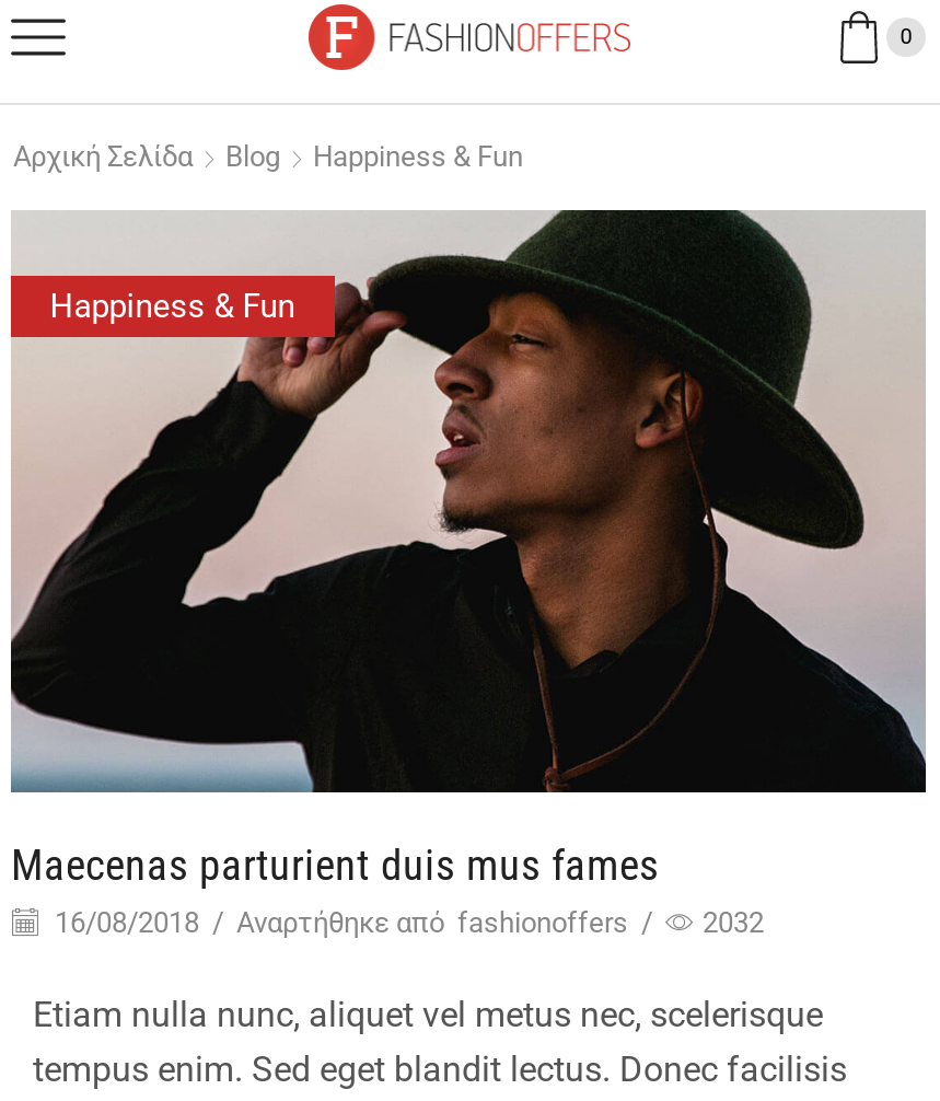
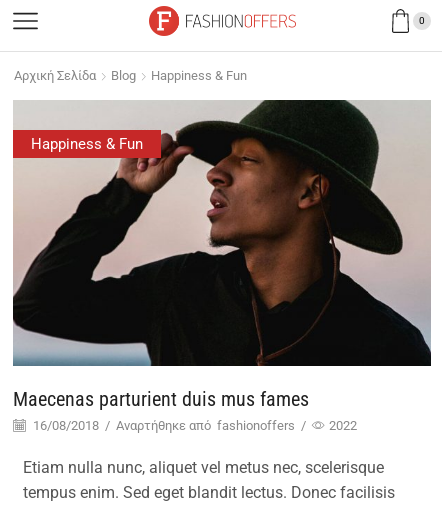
- 16/08/2018 / Αναρτήθηκε από fashionoffers / 2032
+ 16/08/2018 / Αναρτήθηκε από fashionoffers / 2022
